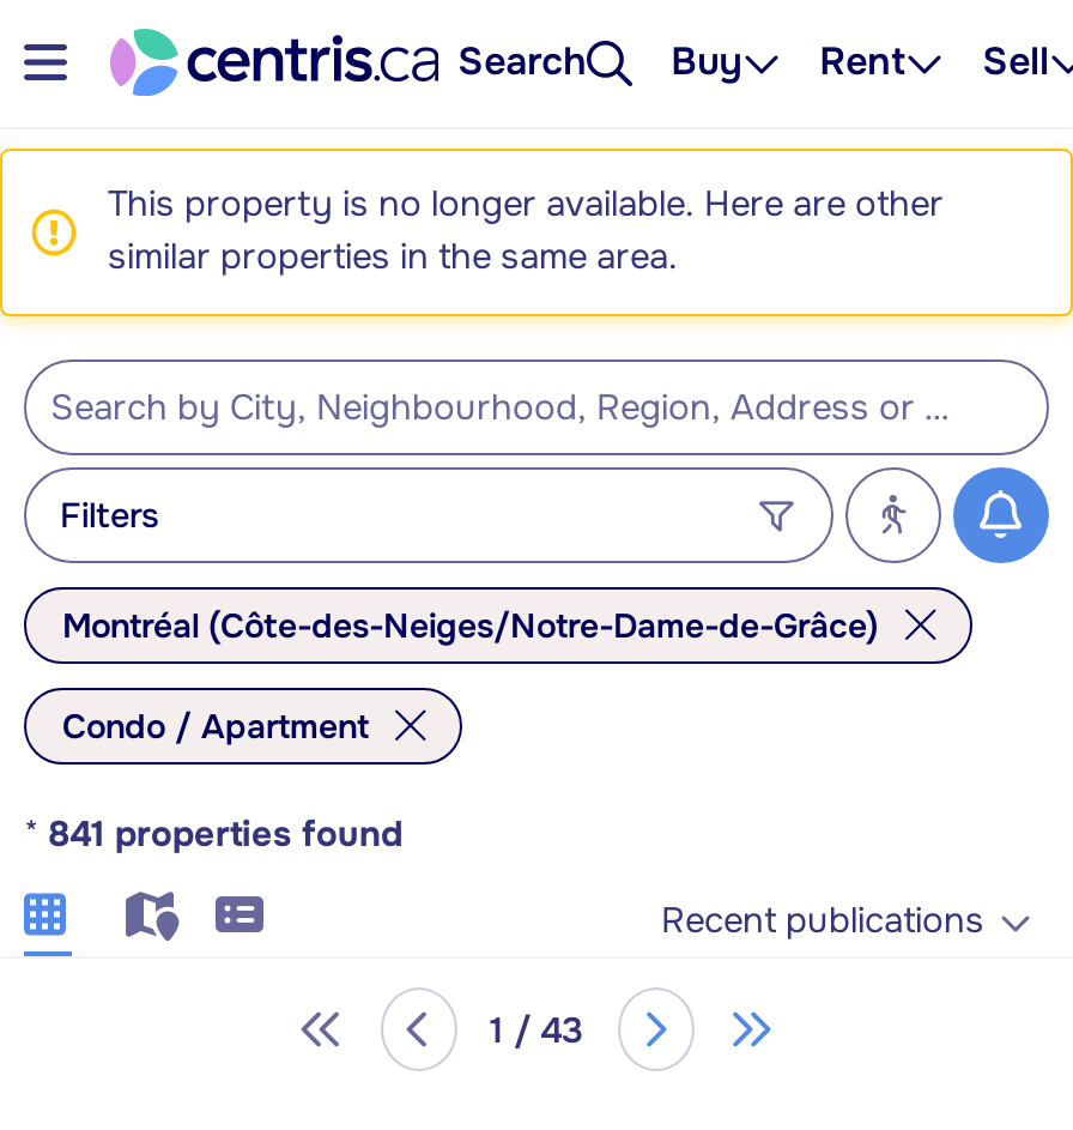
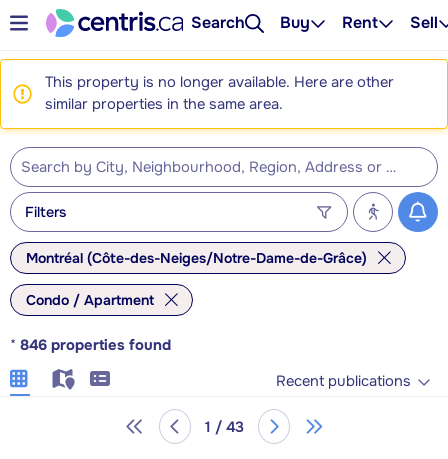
- * 841 properties found
+ * 846 properties found
